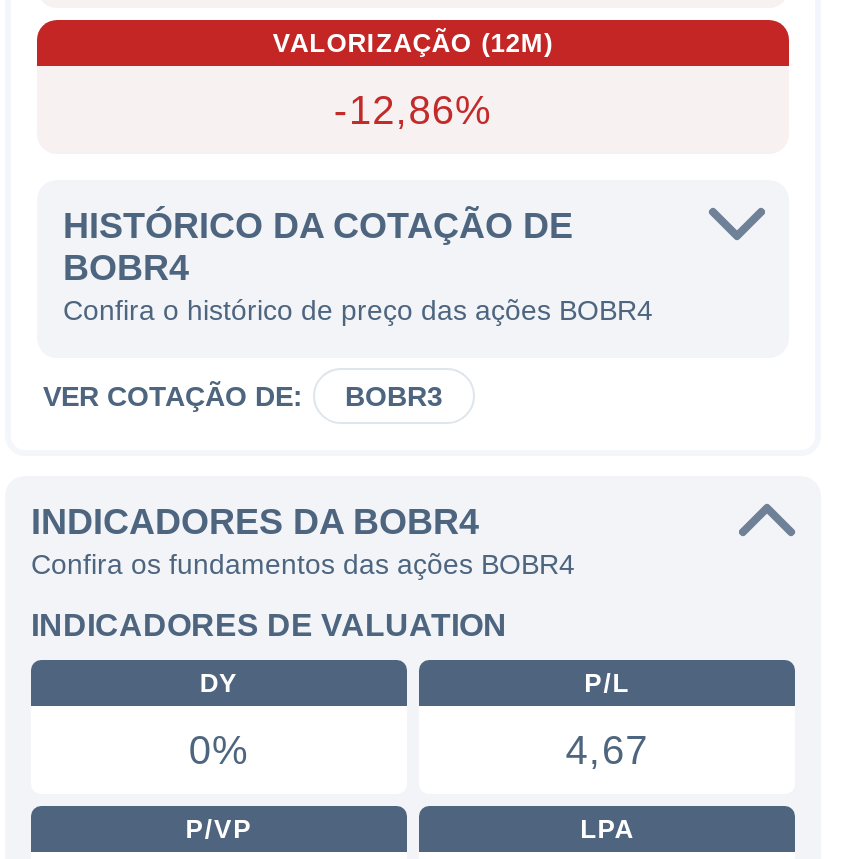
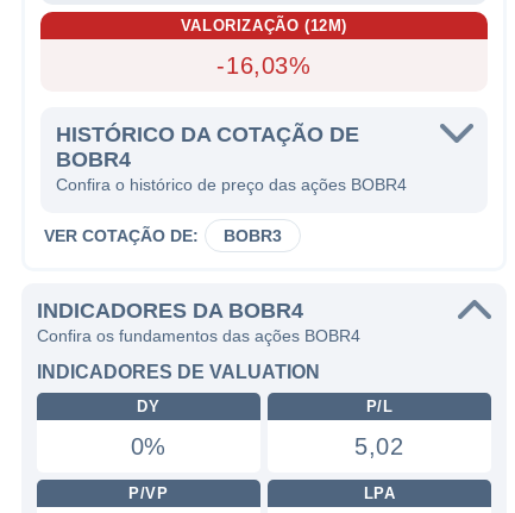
- -12,86%
+ -16,03%

- 4,67
+ 5,02
